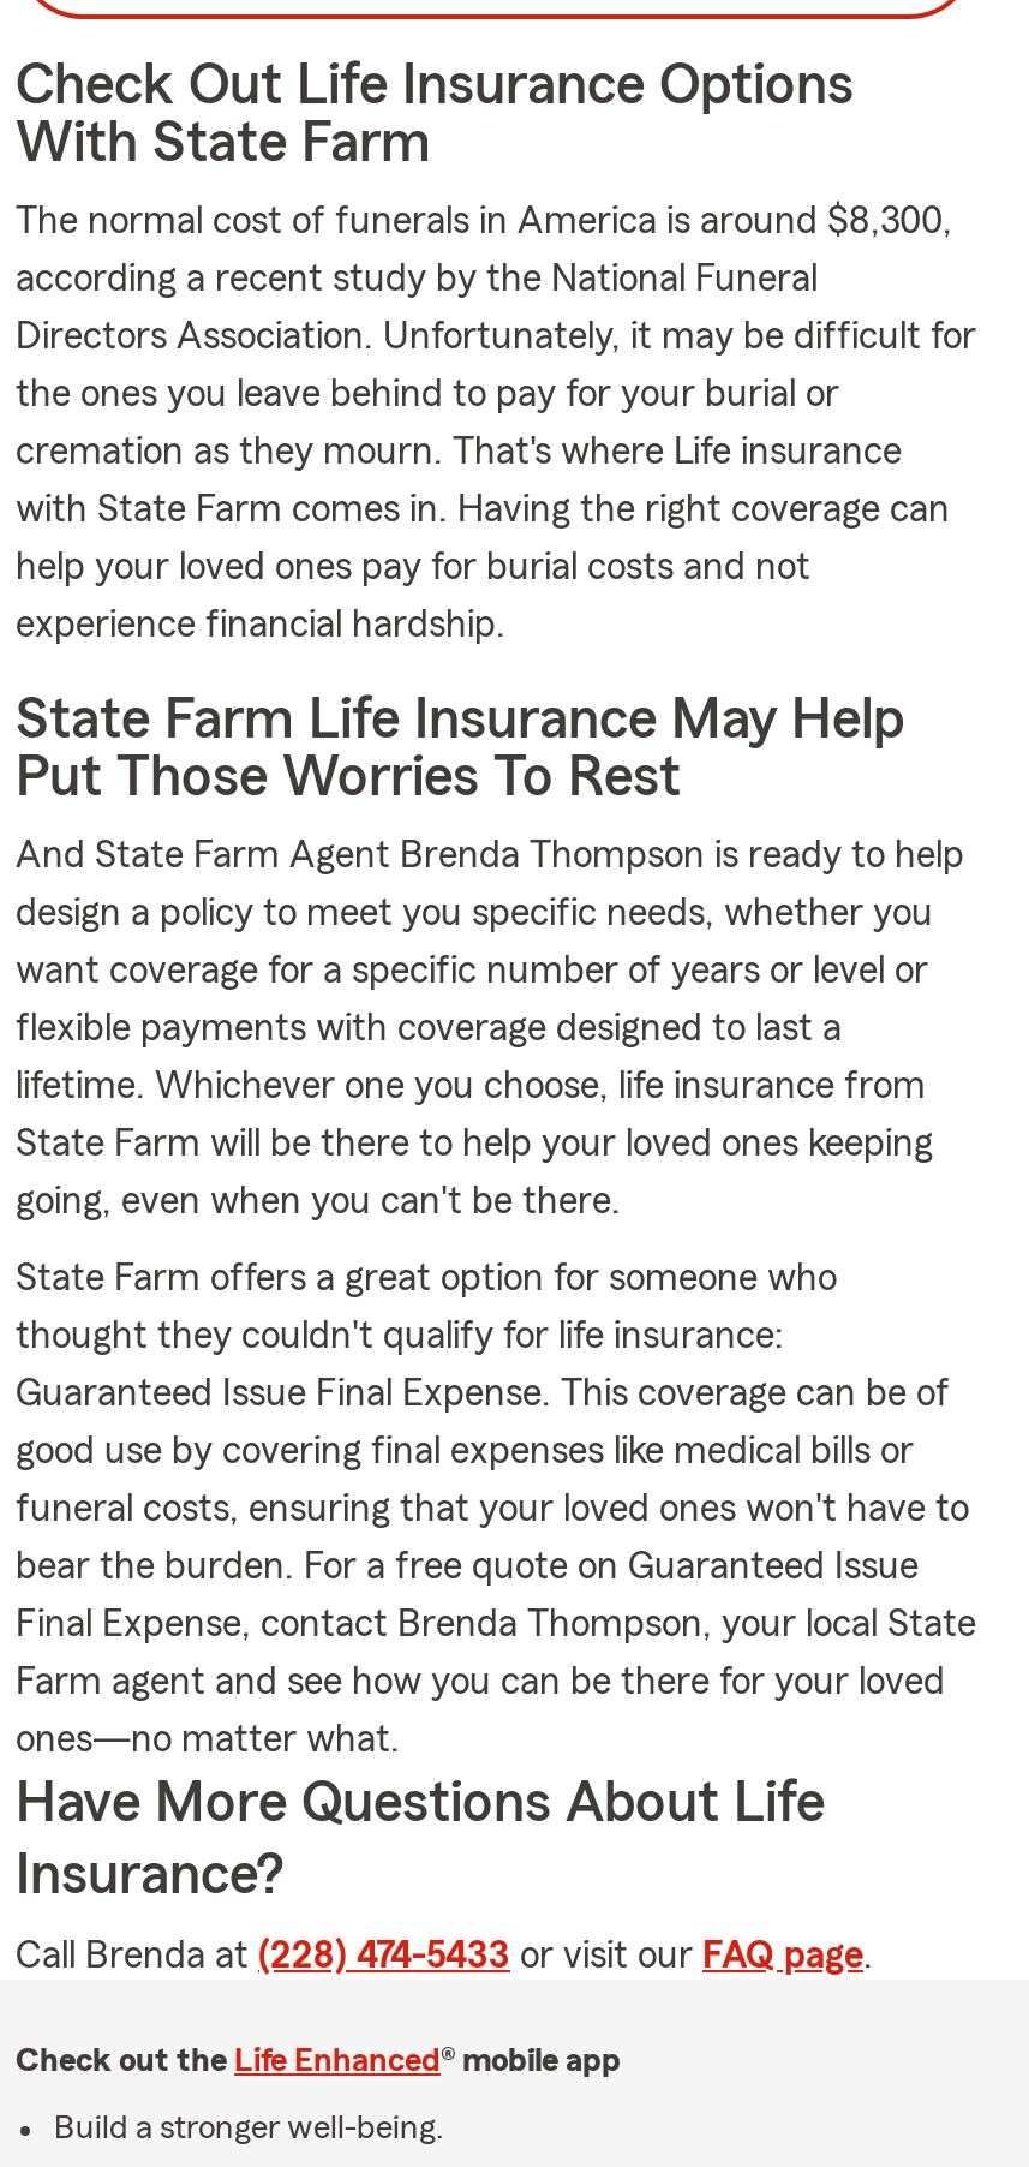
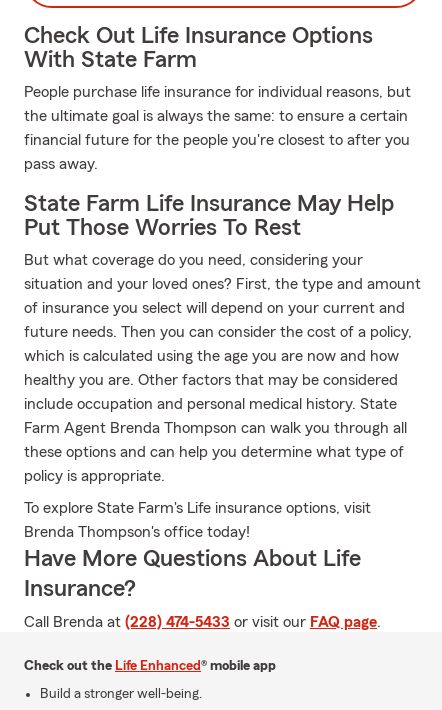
- The normal cost of funerals in America is around $8,300,
- according a recent study by the National Funeral
- Directors Association. Unfortunately, it may be difficult for
- the ones you leave behind to pay for your burial or
- cremation as they mourn. That's where Life insurance
- with State Farm comes in. Having the right coverage can
- help your loved ones pay for burial costs and not
- experience financial hardship.
+ People purchase life insurance for individual reasons, but
+ the ultimate goal is always the same: to ensure a certain
+ financial future for the people you're closest to after you
+ pass away.

- And State Farm Agent Brenda Thompson is ready to help
- design a policy to meet you specific needs, whether you
- want coverage for a specific number of years or level or
- flexible payments with coverage designed to last a
- lifetime. Whichever one you choose, life insurance from
- State Farm will be there to help your loved ones keeping
- going, even when you can't be there.
- State Farm offers a great option for someone who
- thought they couldn't qualify for life insurance:
- Guaranteed Issue Final Expense. This coverage can be of
- good use by covering final expenses like medical bills or
- funeral costs, ensuring that your loved ones won't have to
- bear the burden. For a free quote on Guaranteed Issue
- Final Expense, contact Brenda Thompson, your local State
- Farm agent and see how you can be there for your loved
- ones—no matter what.
+ But what coverage do you need, considering your
+ situation and your loved ones? First, the type and amount
+ of insurance you select will depend on your current and
+ future needs. Then you can consider the cost of a policy,
+ which is calculated using the age you are now and how
+ healthy you are. Other factors that may be considered
+ include occupation and personal medical history. State
+ Farm Agent Brenda Thompson can walk you through all
+ these options and can help you determine what type of
+ policy is appropriate.
+ To explore State Farm's Life insurance options, visit
+ Brenda Thompson's office today!
